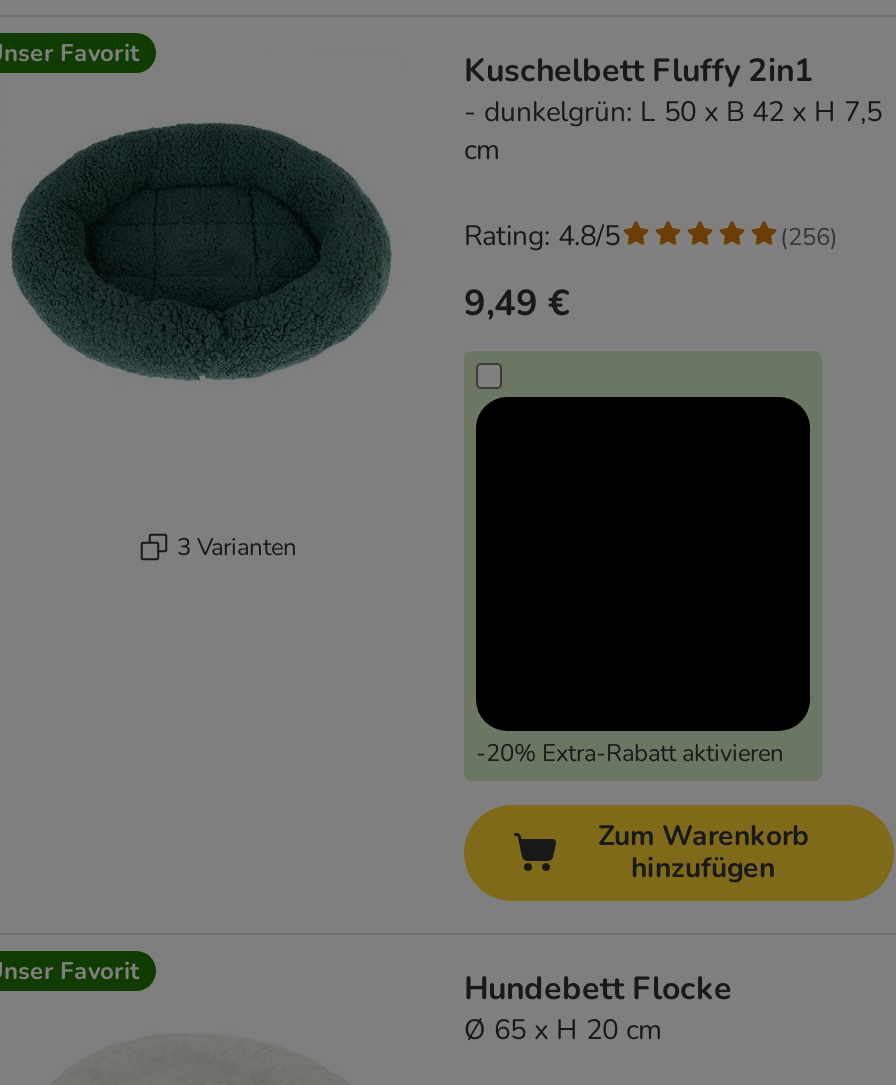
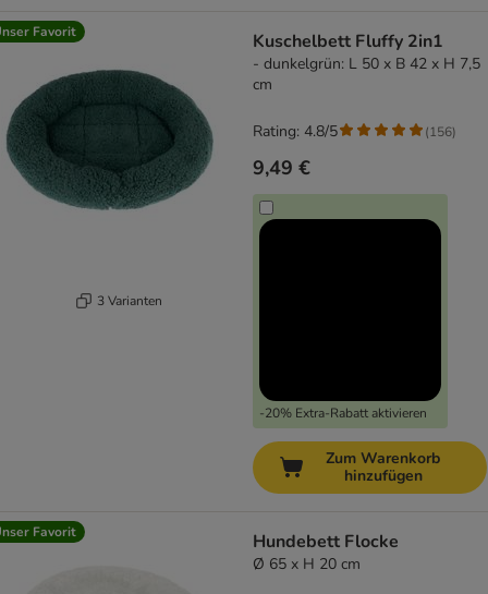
- (256)
+ (156)
